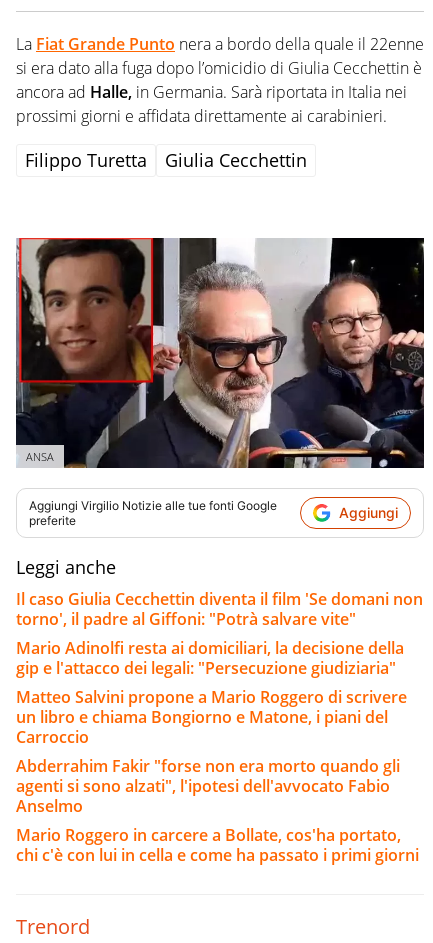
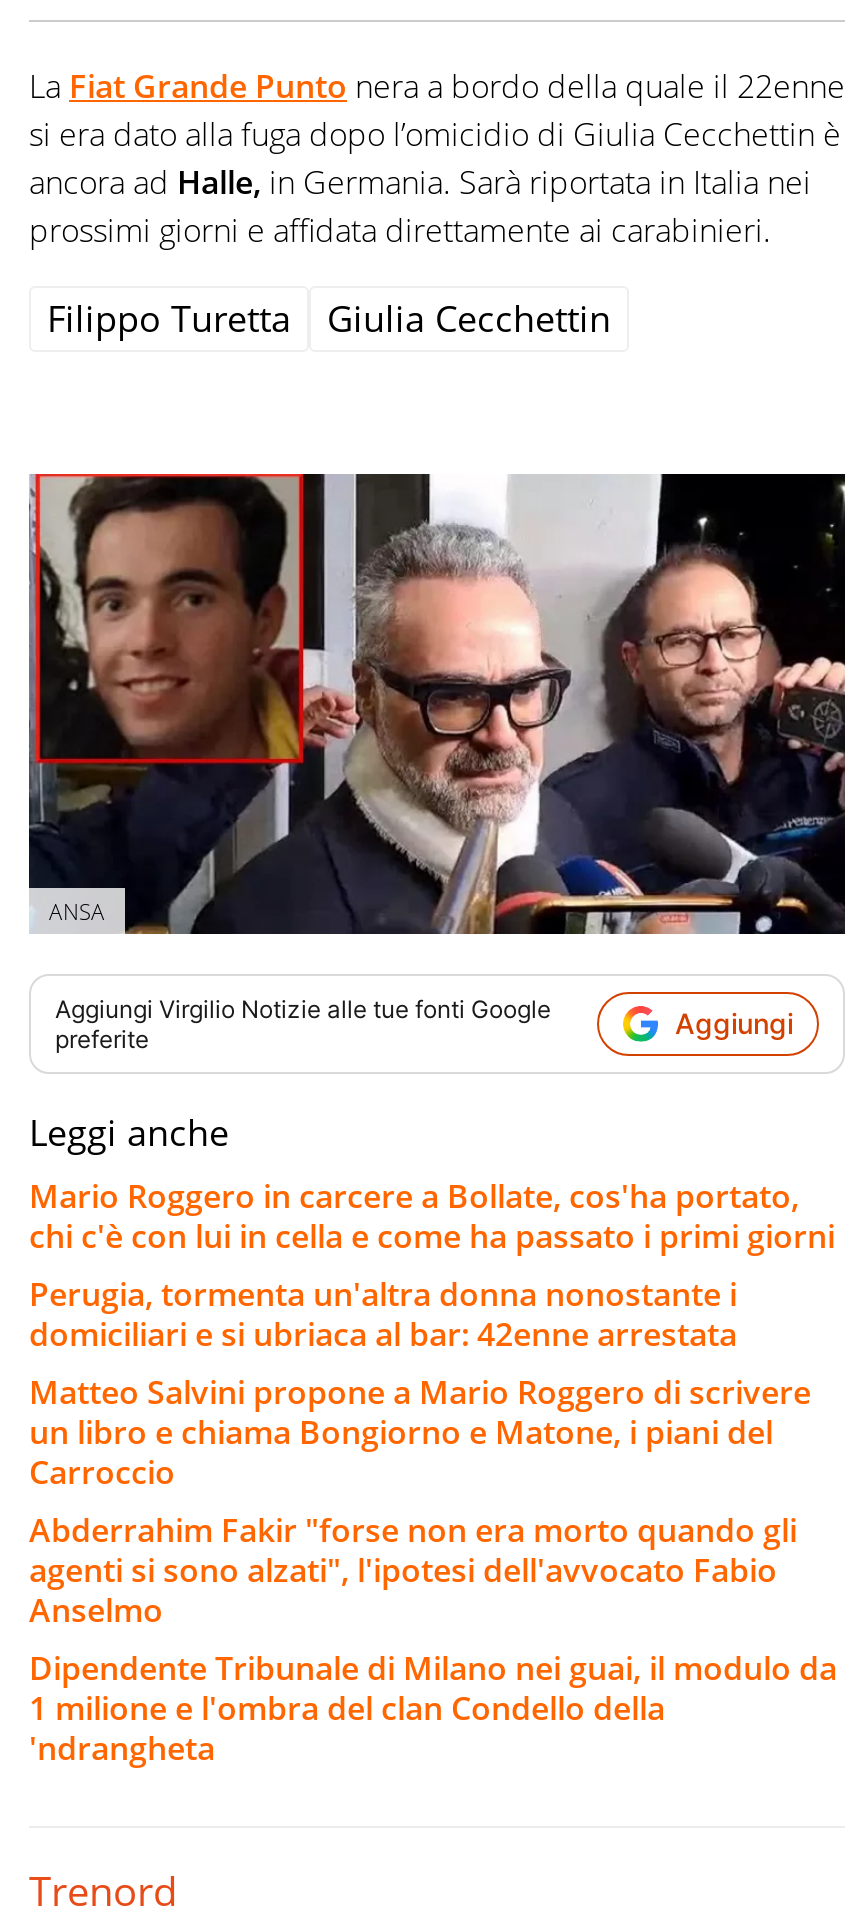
- Il caso Giulia Cecchettin diventa il film 'Se domani non
- torno', il padre al Giffoni: "Potrà salvare vite"
- Mario Adinolfi resta ai domiciliari, la decisione della
- gip e l'attacco dei legali: "Persecuzione giudiziaria"
+ Perugia, tormenta un'altra donna nonostante i
+ domiciliari e si ubriaca al bar: 42enne arrestata

+ Dipendente Tribunale di Milano nei guai, il modulo da
+ 1 milione e l'ombra del clan Condello della
+ 'ndrangheta

moved up: Mario Roggero in carcere a Bollate, cos'ha portato, | chi c'è con lui in cella e come ha passato i primi giorni
